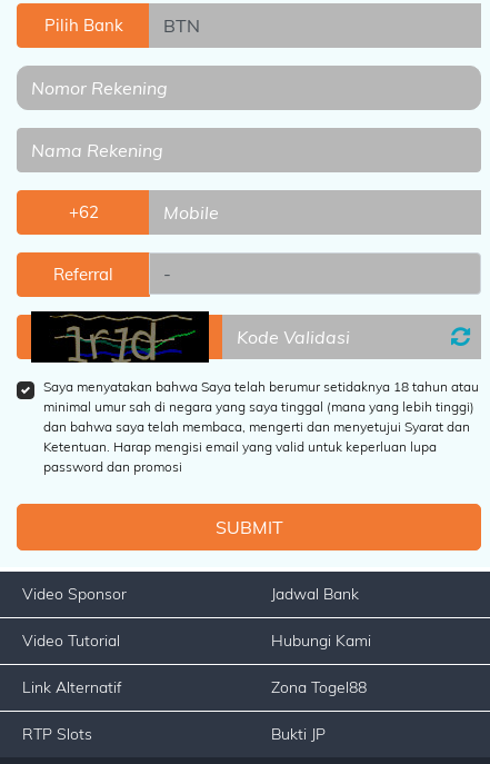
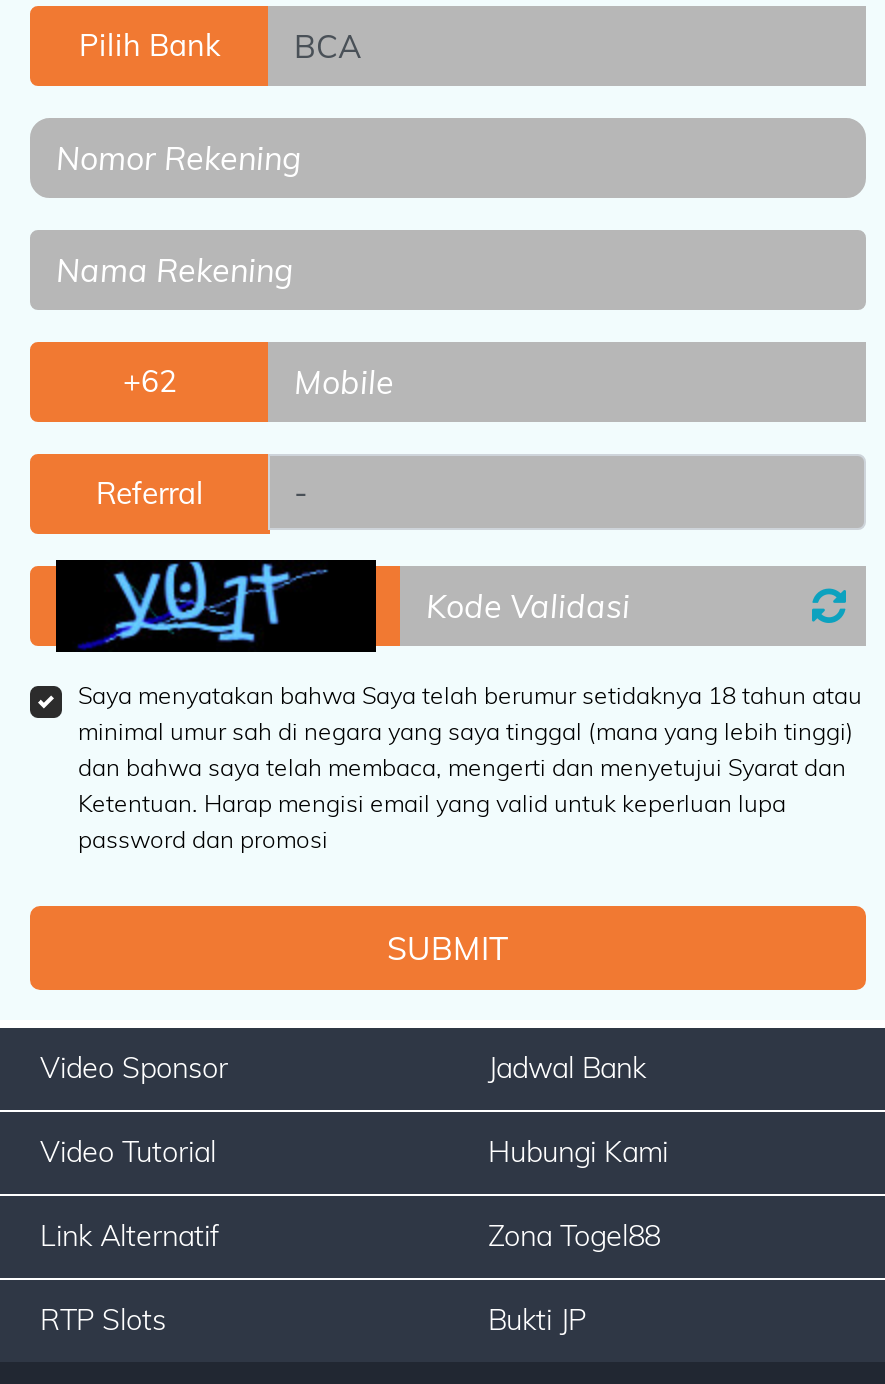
- [image]
+ [image]
